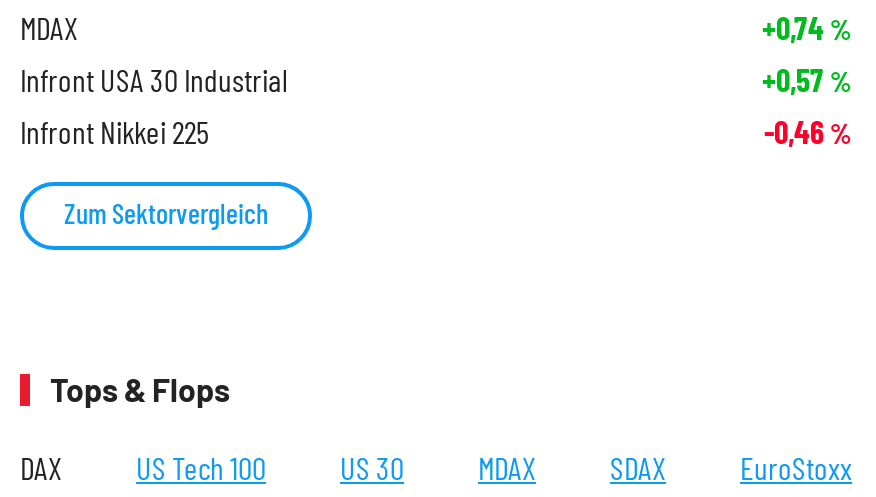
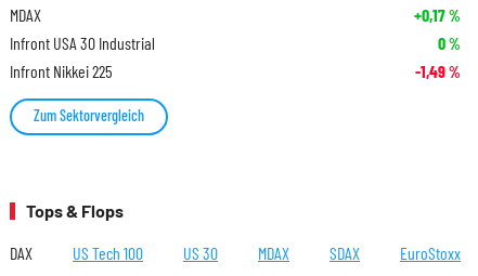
- +0,74%
+ +0,17%

- +0,57%
+ 0%

- -0,46%
+ -1,49%
